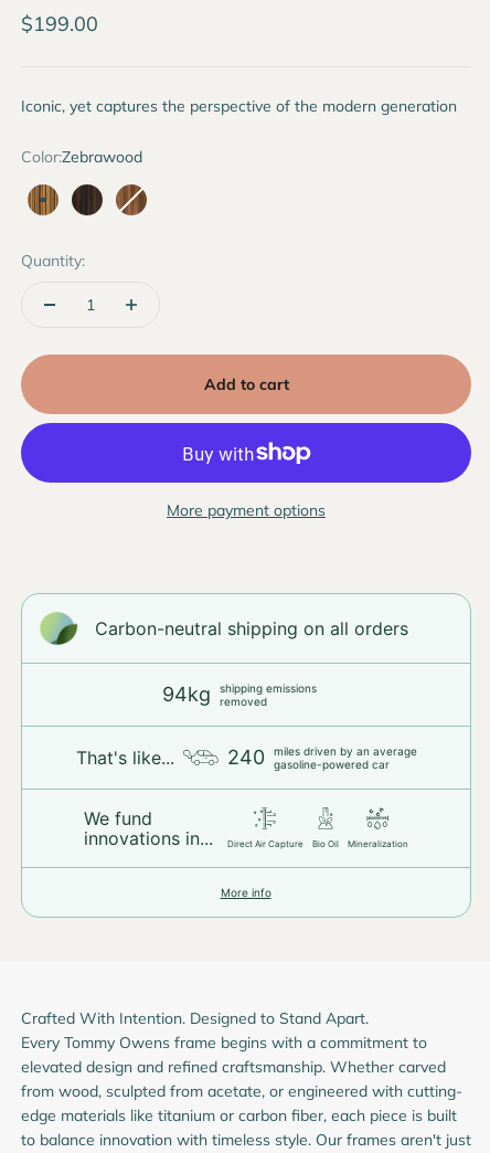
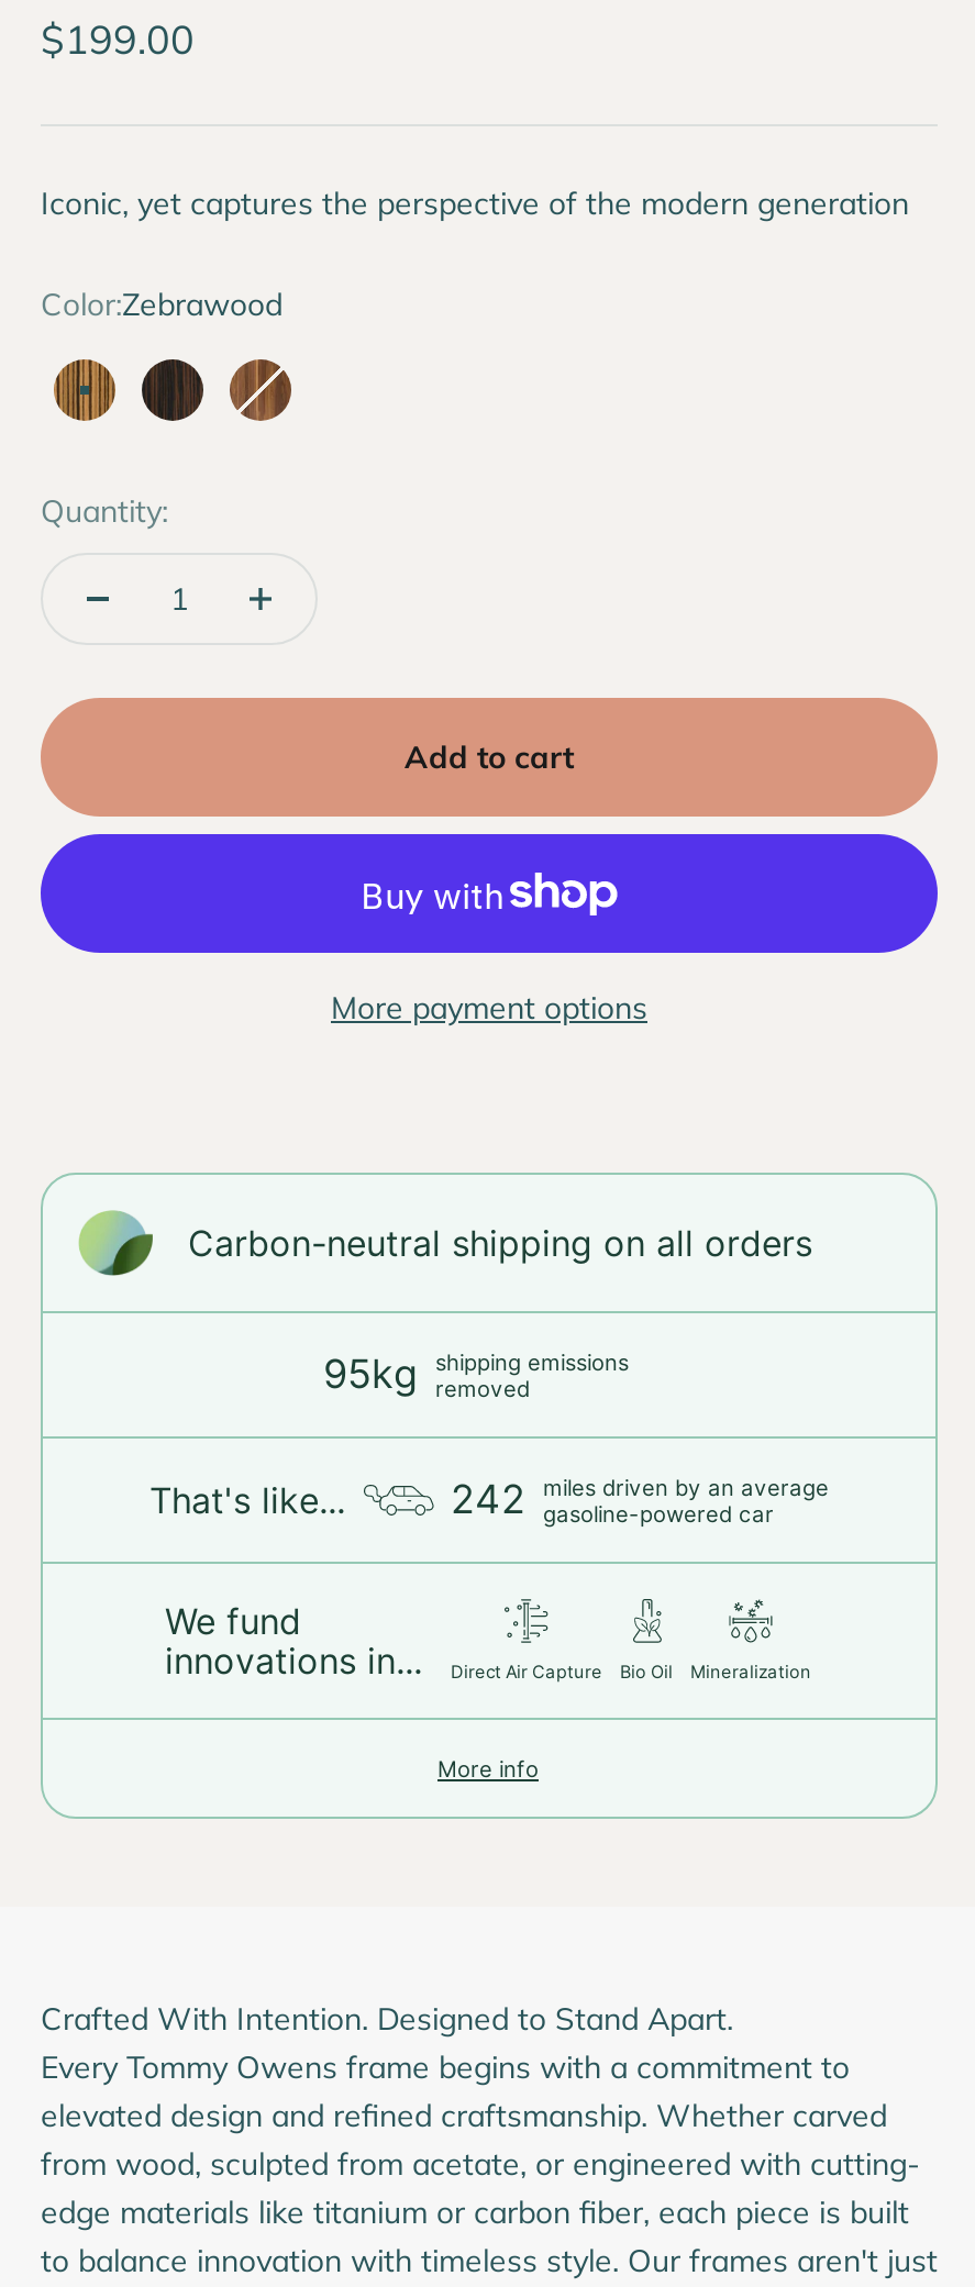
- 94kg shipping emissions removed
+ 95kg shipping emissions removed

- 240 miles driven by an average gasoline-powered car
+ 242 miles driven by an average gasoline-powered car
